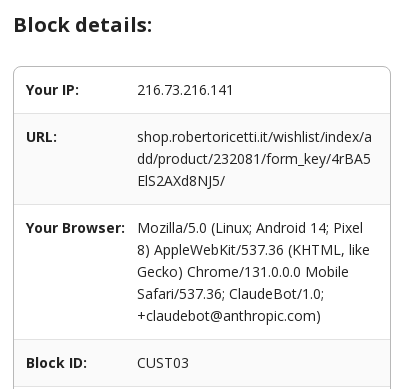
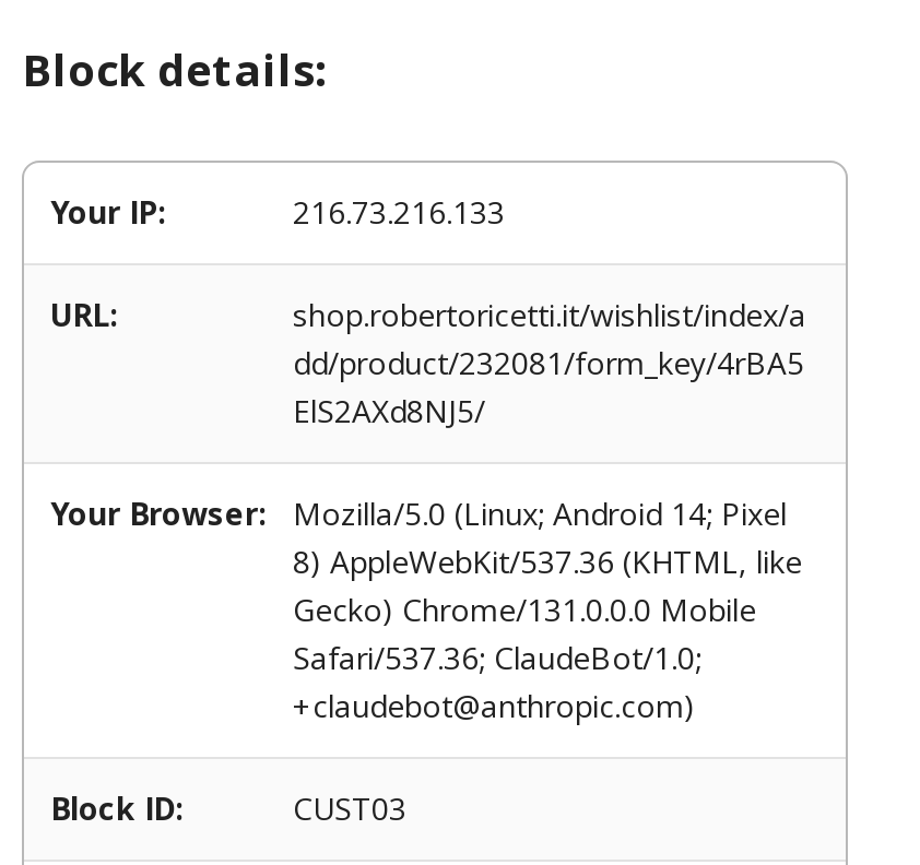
- 216.73.216.141
+ 216.73.216.133
